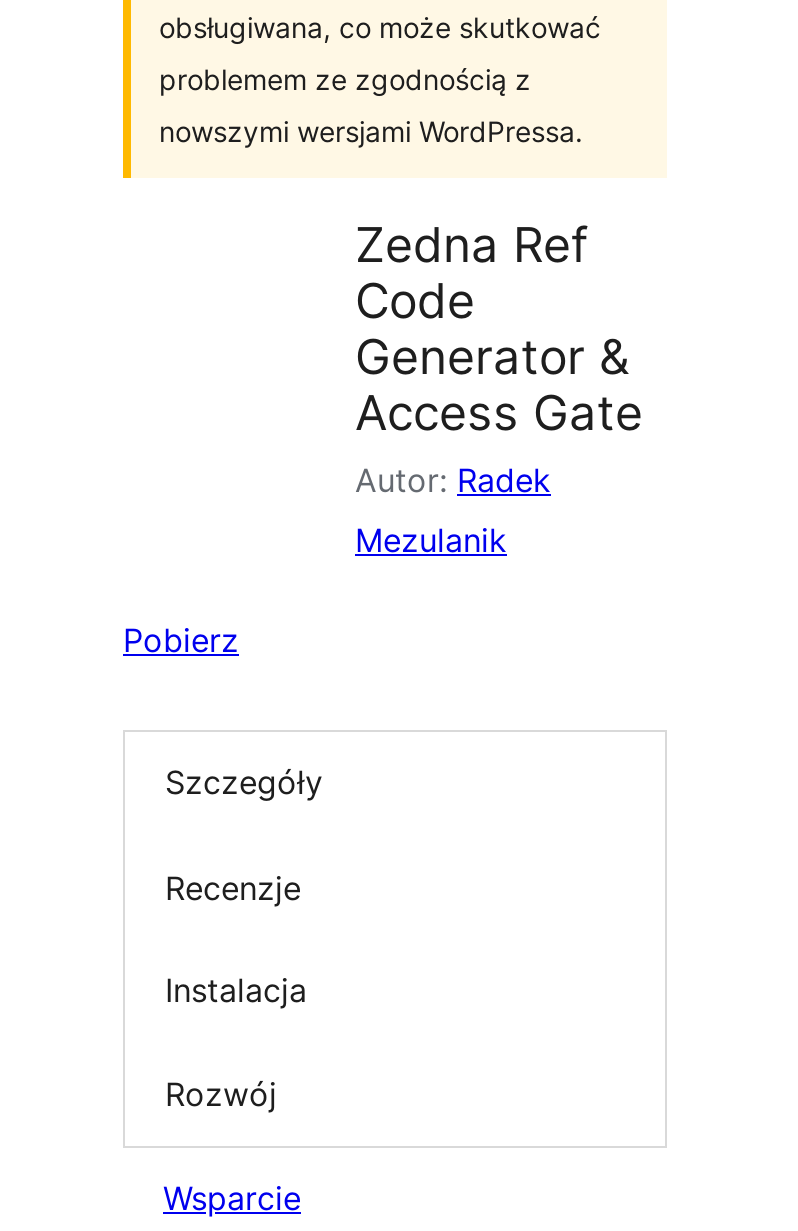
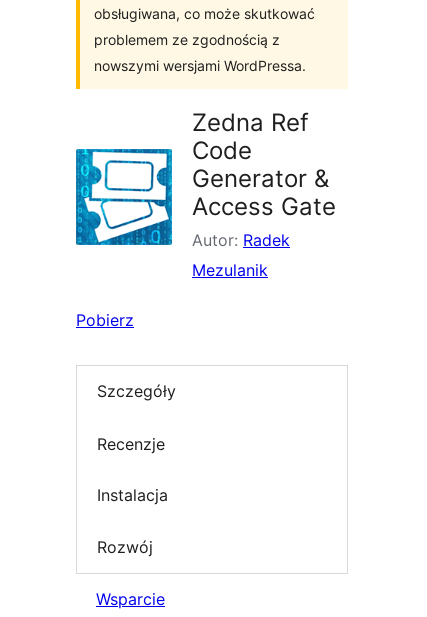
+ [image]
